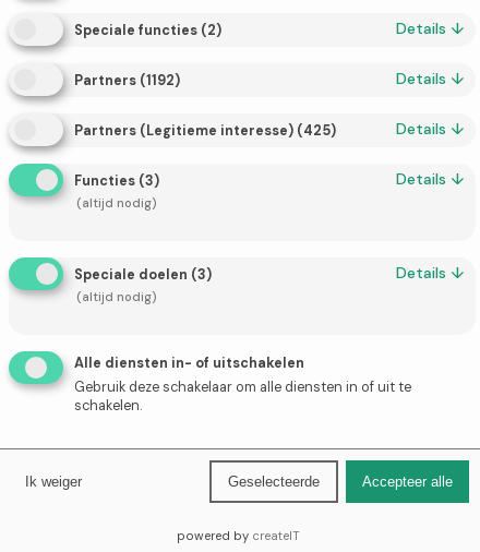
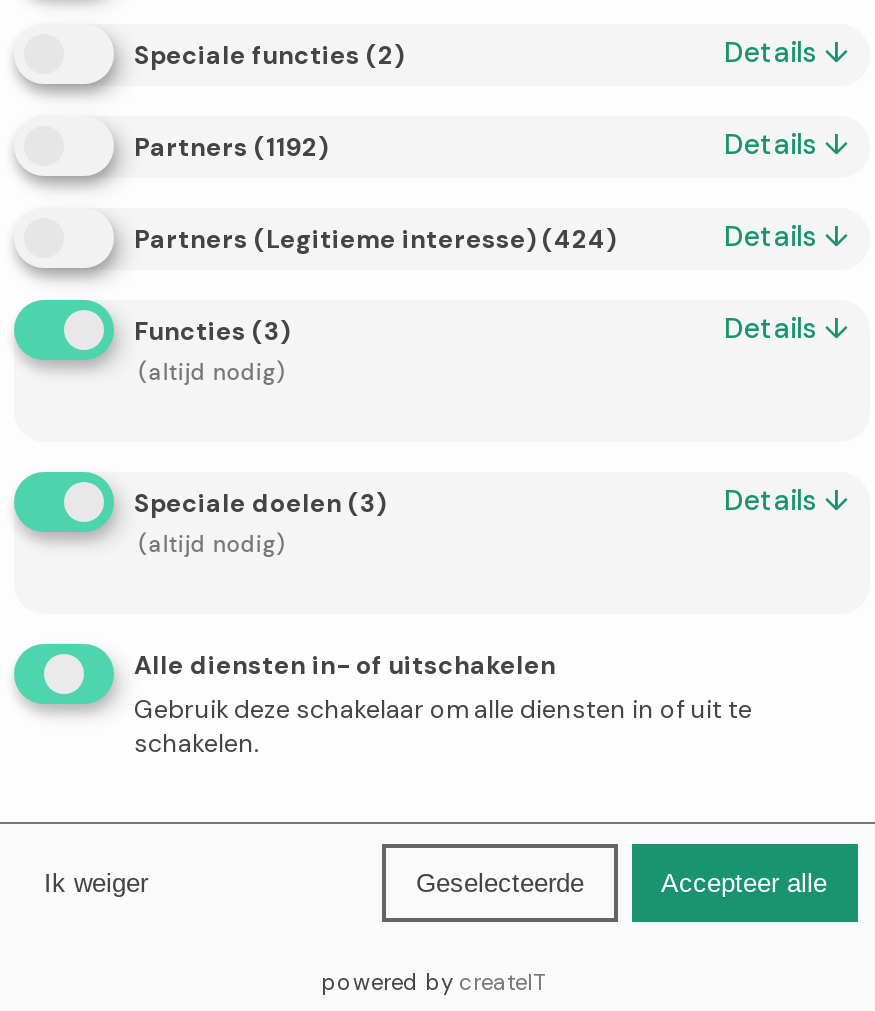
- Partners (Legitieme interesse) (425)
+ Partners (Legitieme interesse) (424)
